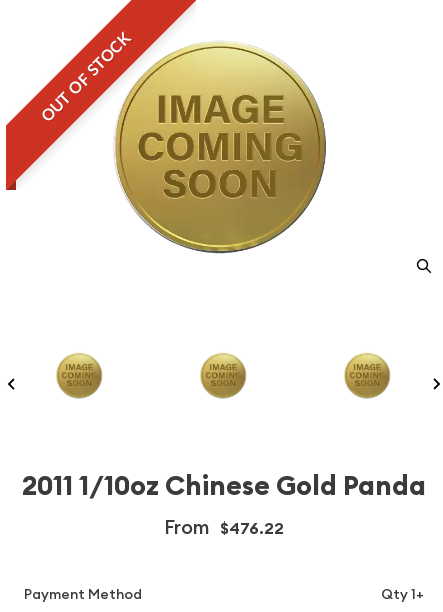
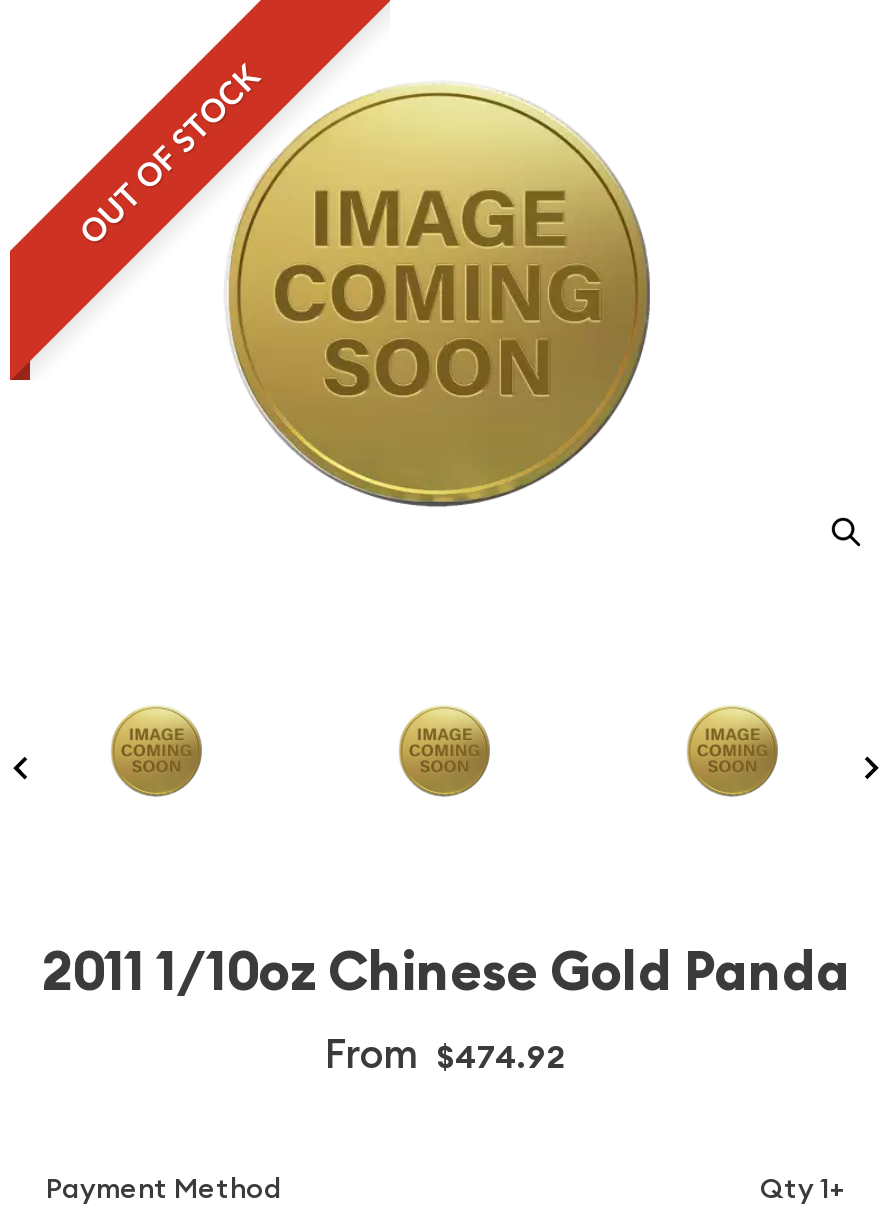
- From $476.22
+ From $474.92
